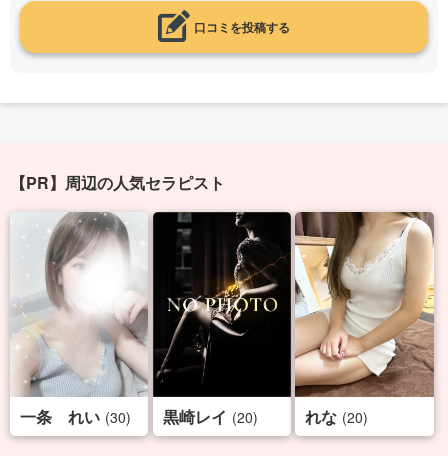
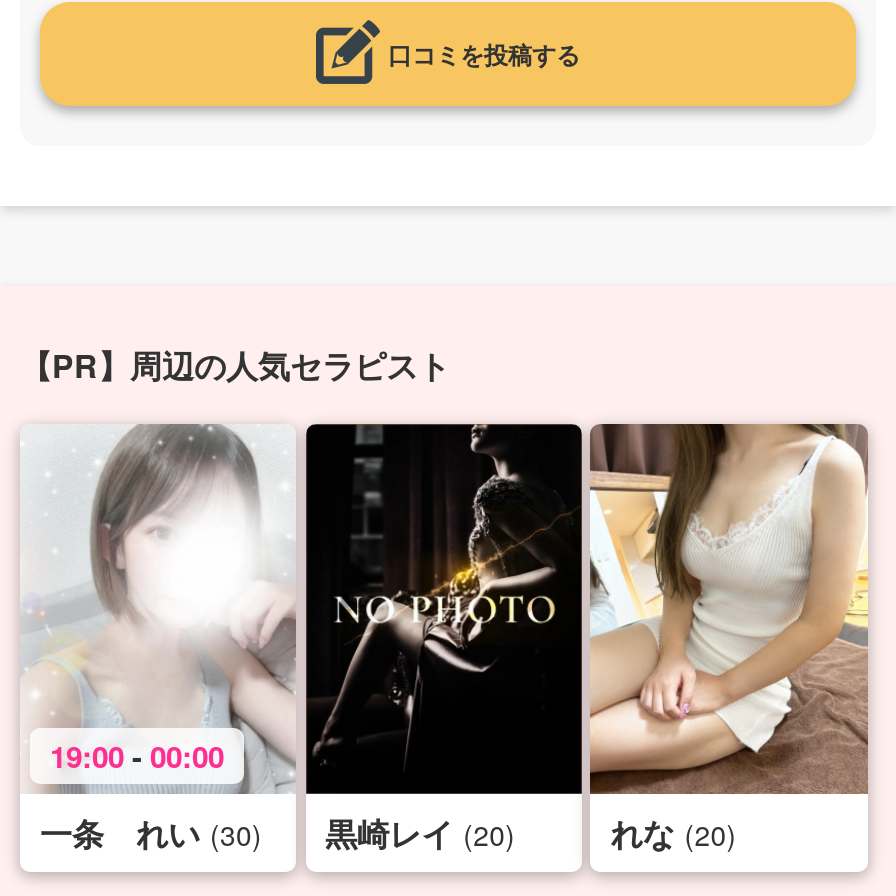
+ 19:00 - 00:00
